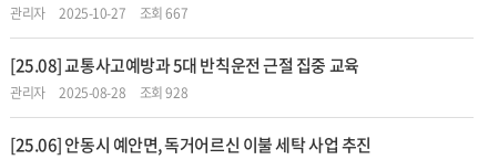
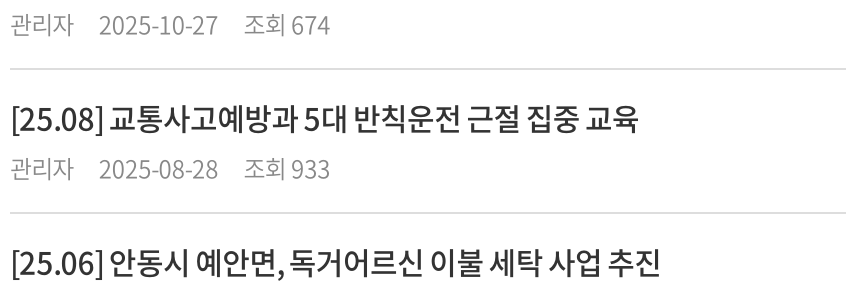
- 관리자 2025-10-27 조회 667
+ 관리자 2025-10-27 조회 674

- 관리자 2025-08-28 조회 928
+ 관리자 2025-08-28 조회 933
